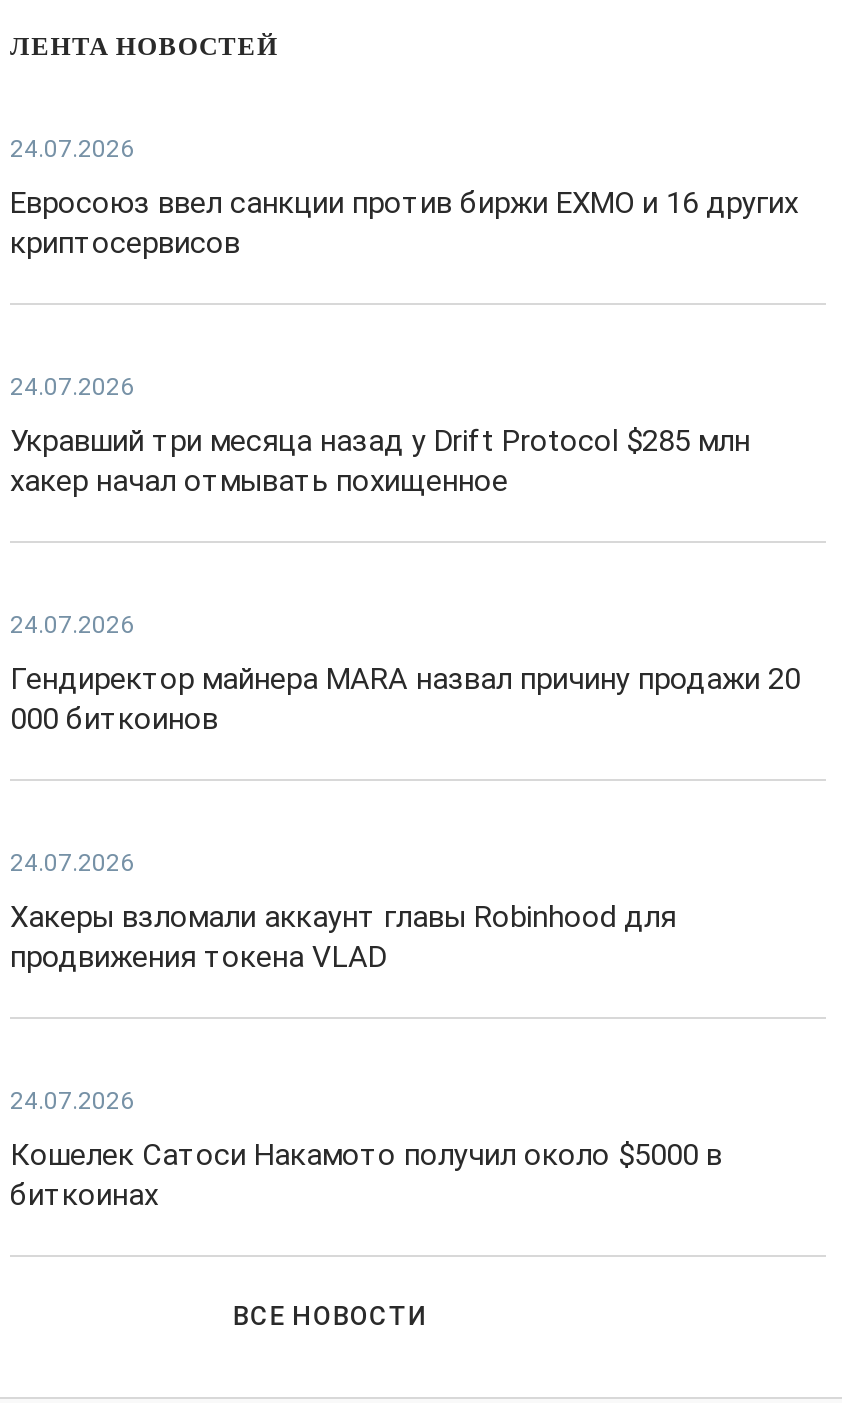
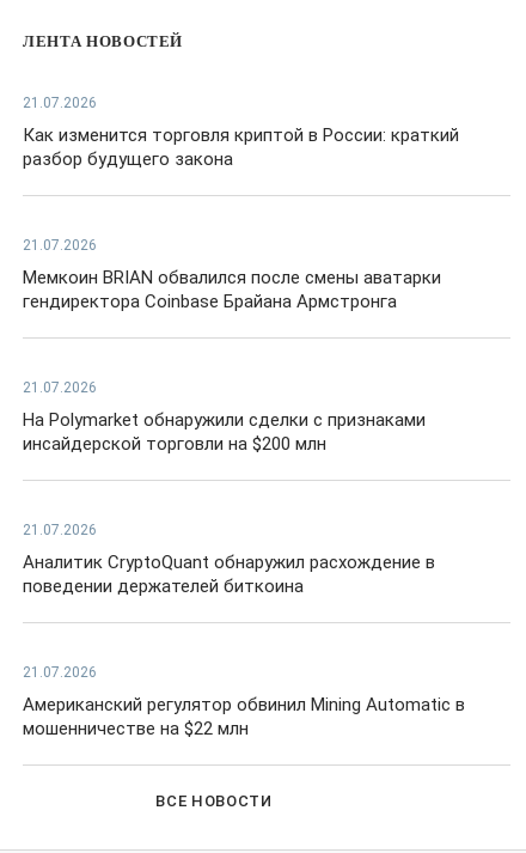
- 24.07.2026
+ 21.07.2026

- Евросоюз ввел санкции против биржи EXMO и 16 других
- криптосервисов
+ Как изменится торговля криптой в России: краткий
+ разбор будущего закона

- 24.07.2026
+ 21.07.2026

- Укравший три месяца назад у Drift Protocol $285 млн
- хакер начал отмывать похищенное
+ Мемкоин BRIAN обвалился после смены аватарки
+ гендиректора Coinbase Брайана Армстронга

- 24.07.2026
+ 21.07.2026

- Гендиректор майнера MARA назвал причину продажи 20
- 000 биткоинов
+ На Polymarket обнаружили сделки с признаками
+ инсайдерской торговли на $200 млн

- 24.07.2026
+ 21.07.2026

- Хакеры взломали аккаунт главы Robinhood для
- продвижения токена VLAD
+ Аналитик CryptoQuant обнаружил расхождение в
+ поведении держателей биткоина

- 24.07.2026
+ 21.07.2026

- Кошелек Сатоси Накамото получил около $5000 в
- биткоинах
+ Американский регулятор обвинил Mining Automatic в
+ мошенничестве на $22 млн
